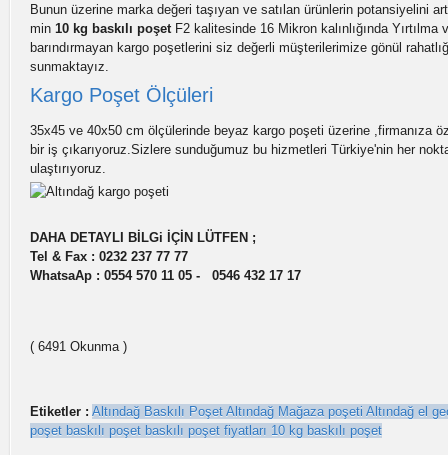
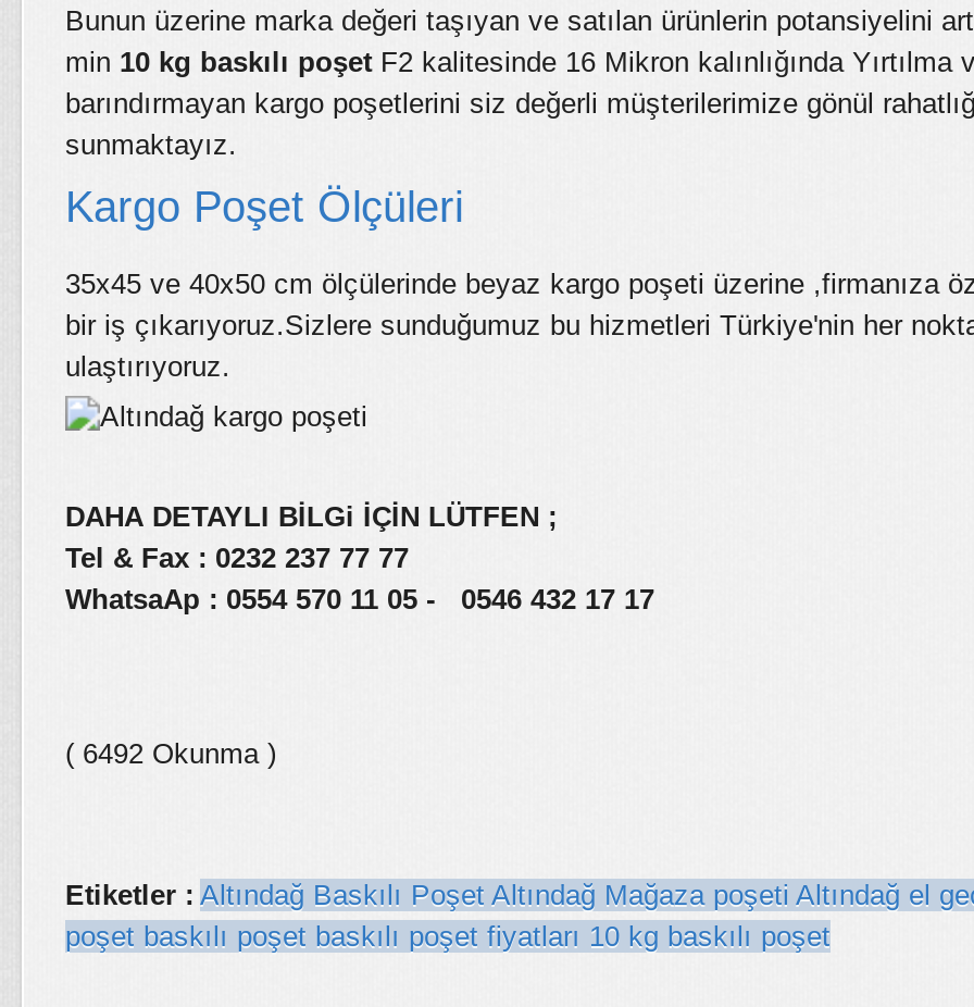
- ( 6491 Okunma )
+ ( 6492 Okunma )
